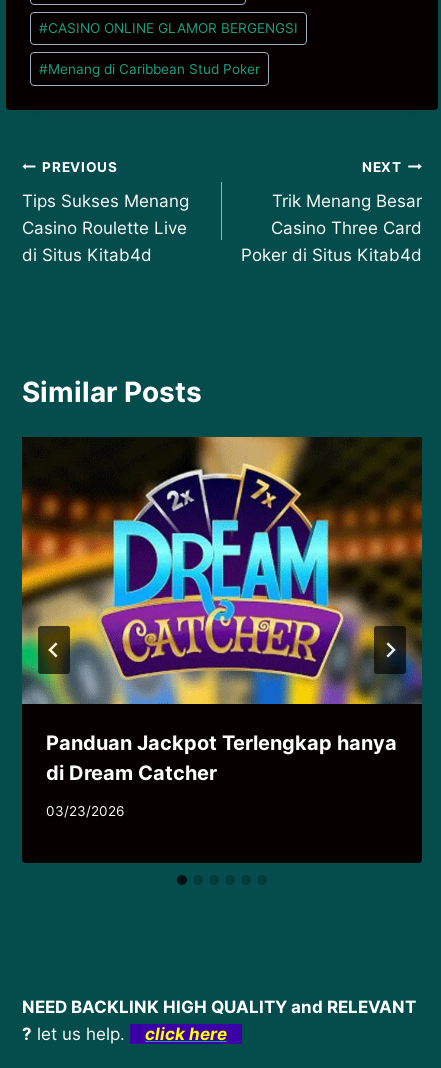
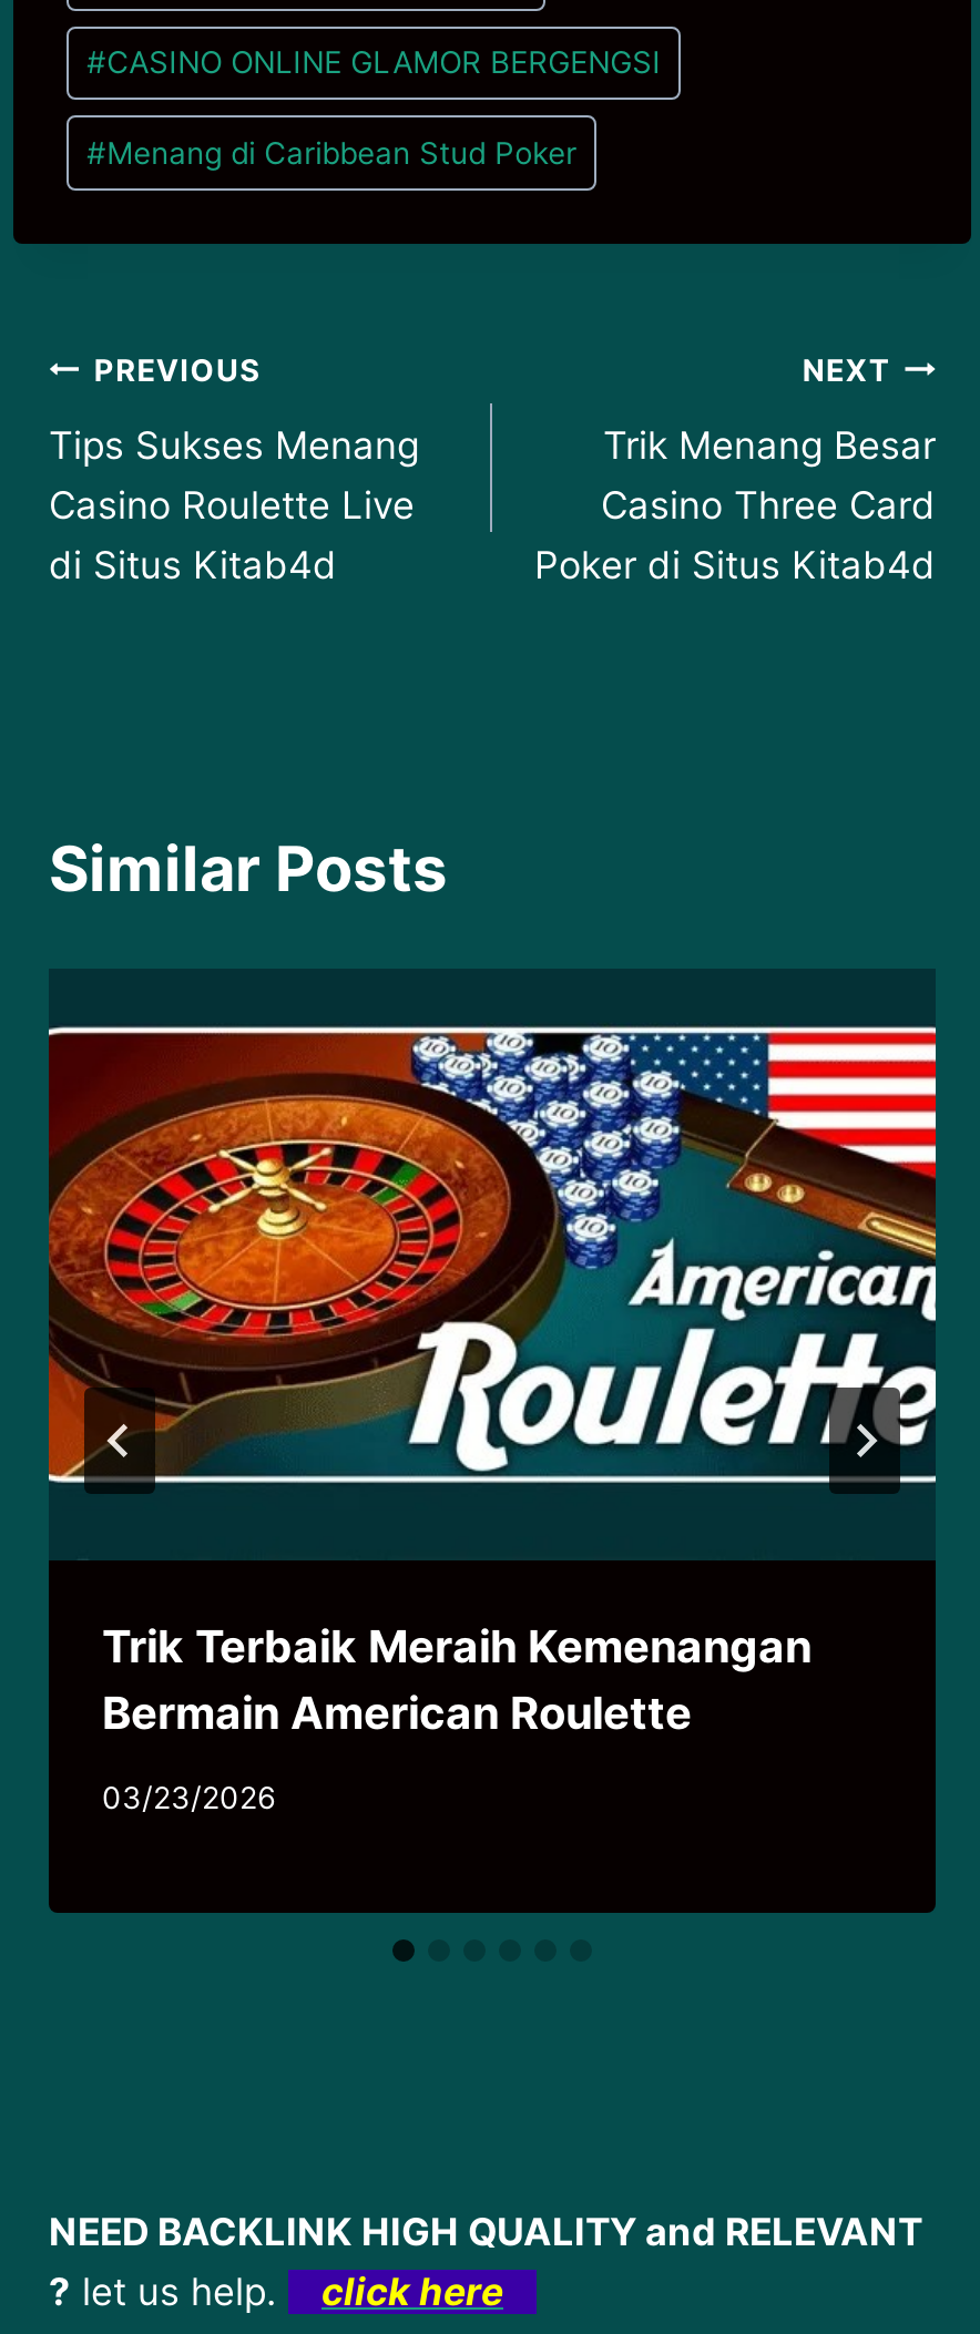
- [image]
- Panduan Jackpot Terlengkap hanya
- di Dream Catcher
+ [image]
+ Trik Terbaik Meraih Kemenangan
+ Bermain American Roulette
